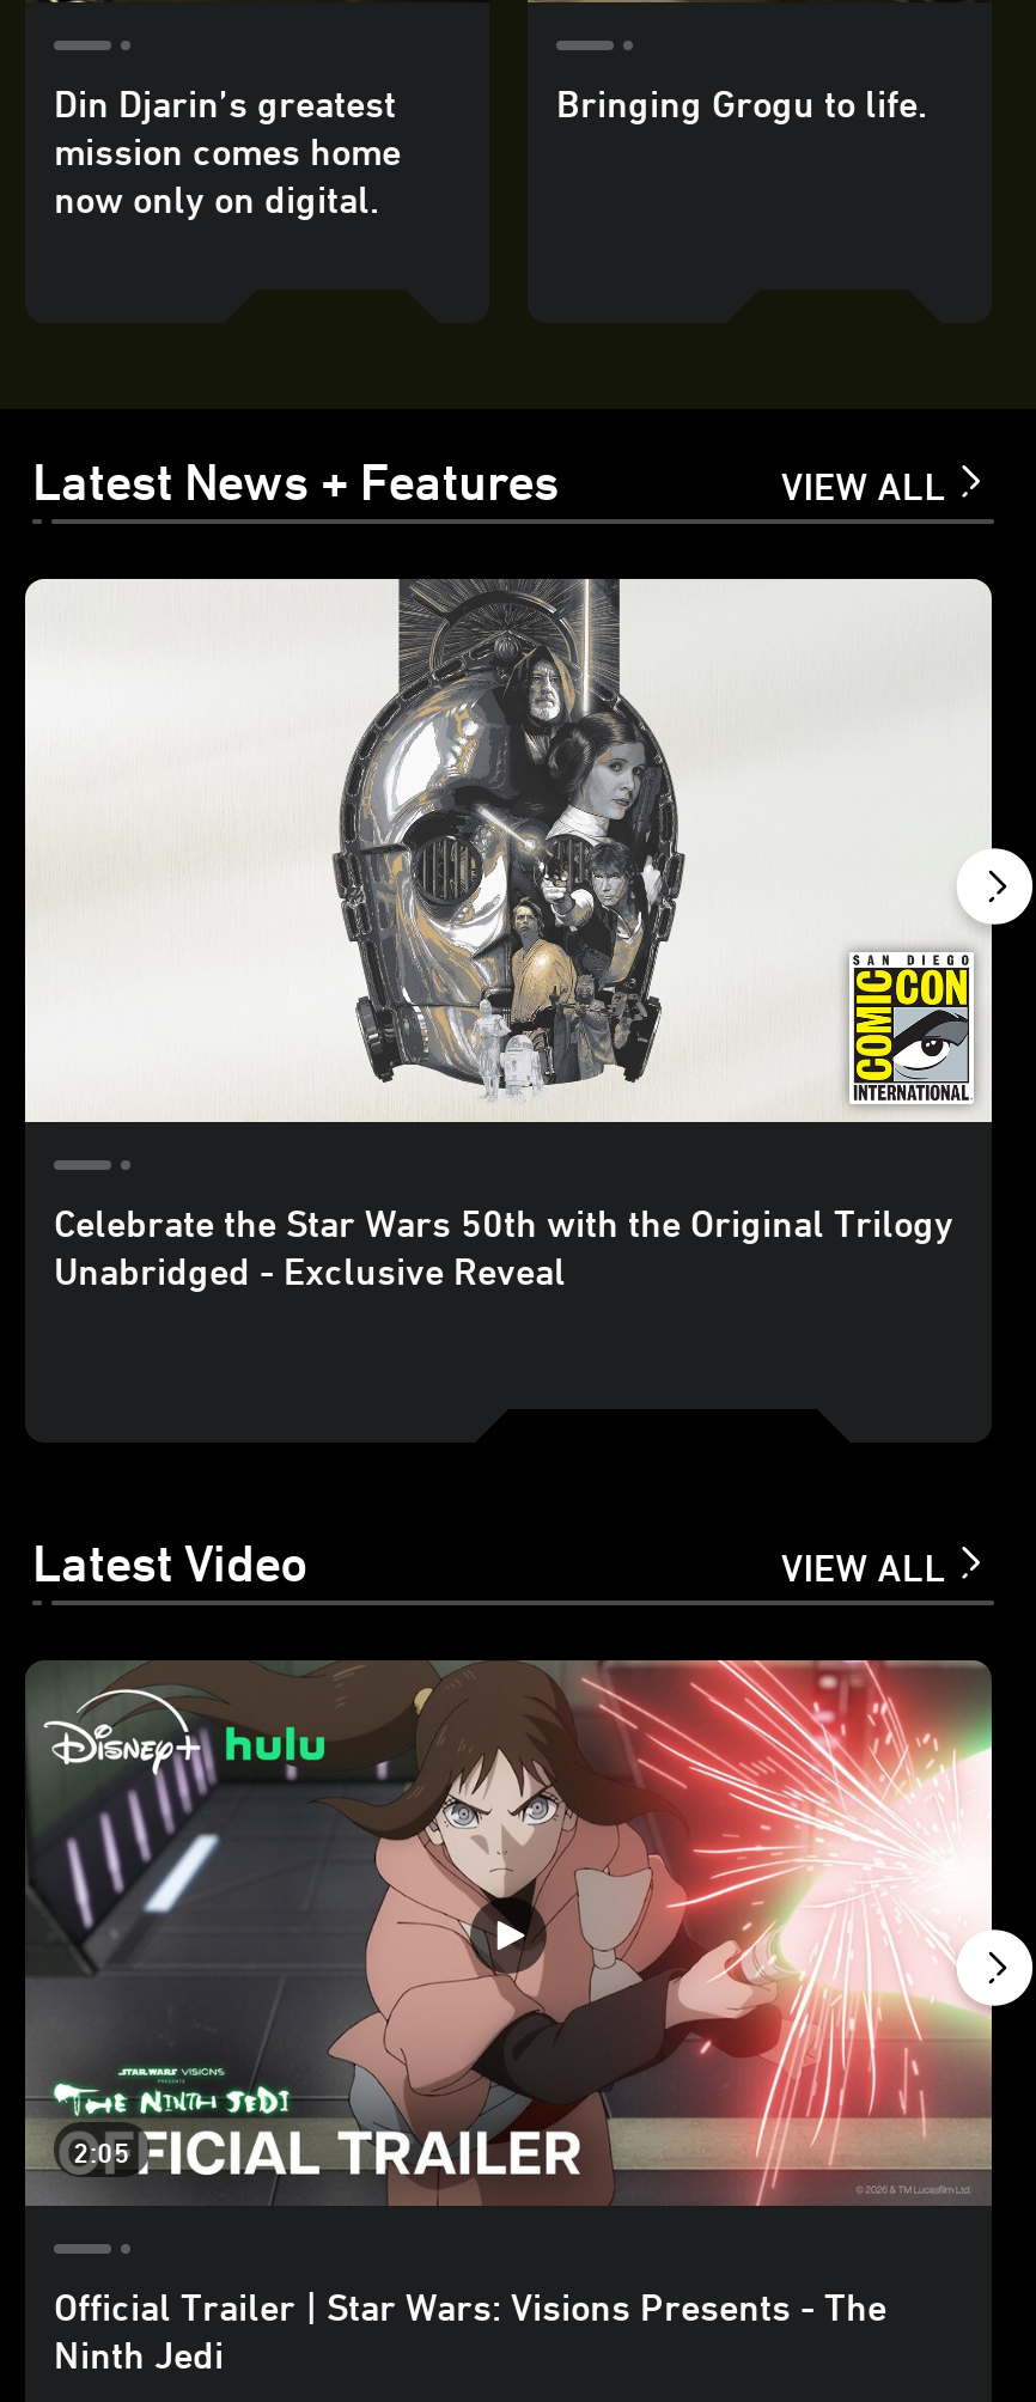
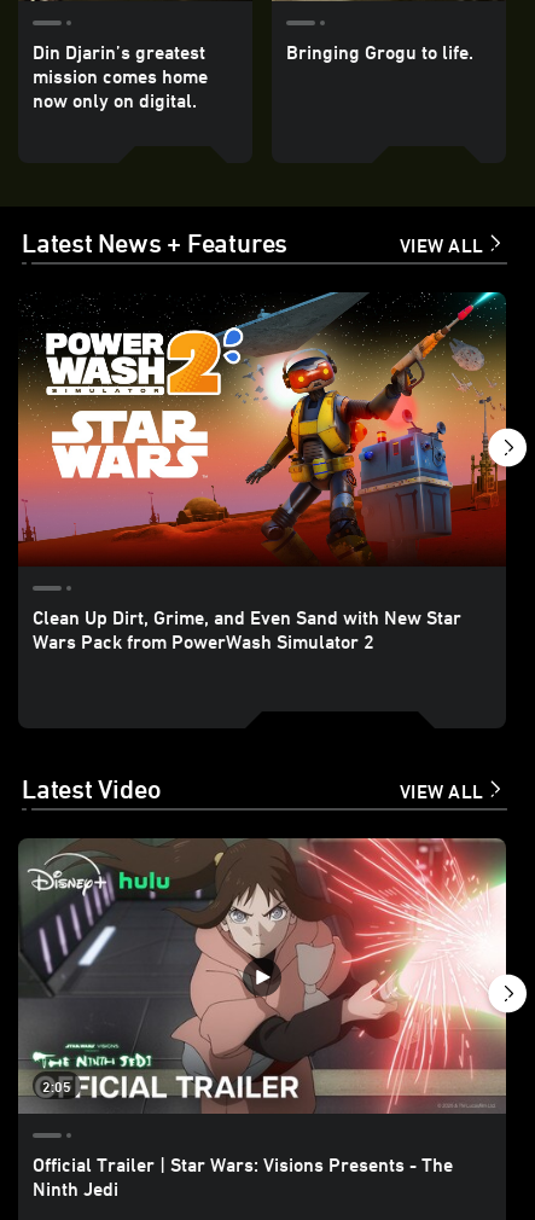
- [image]
- Celebrate the Star Wars 50th with the Original Trilogy
- Unabridged - Exclusive Reveal
+ [image]
+ Clean Up Dirt, Grime, and Even Sand with New Star
+ Wars Pack from PowerWash Simulator 2
